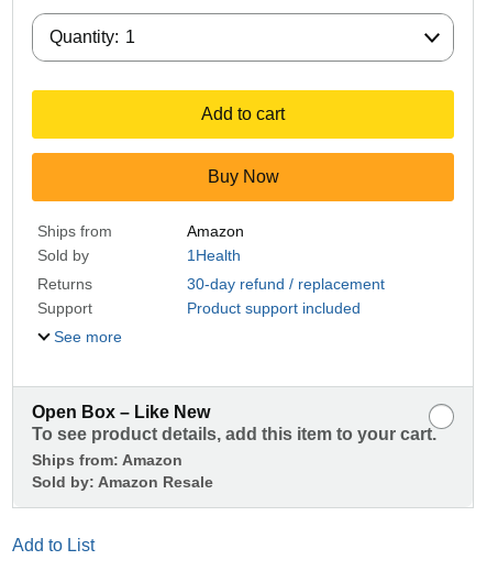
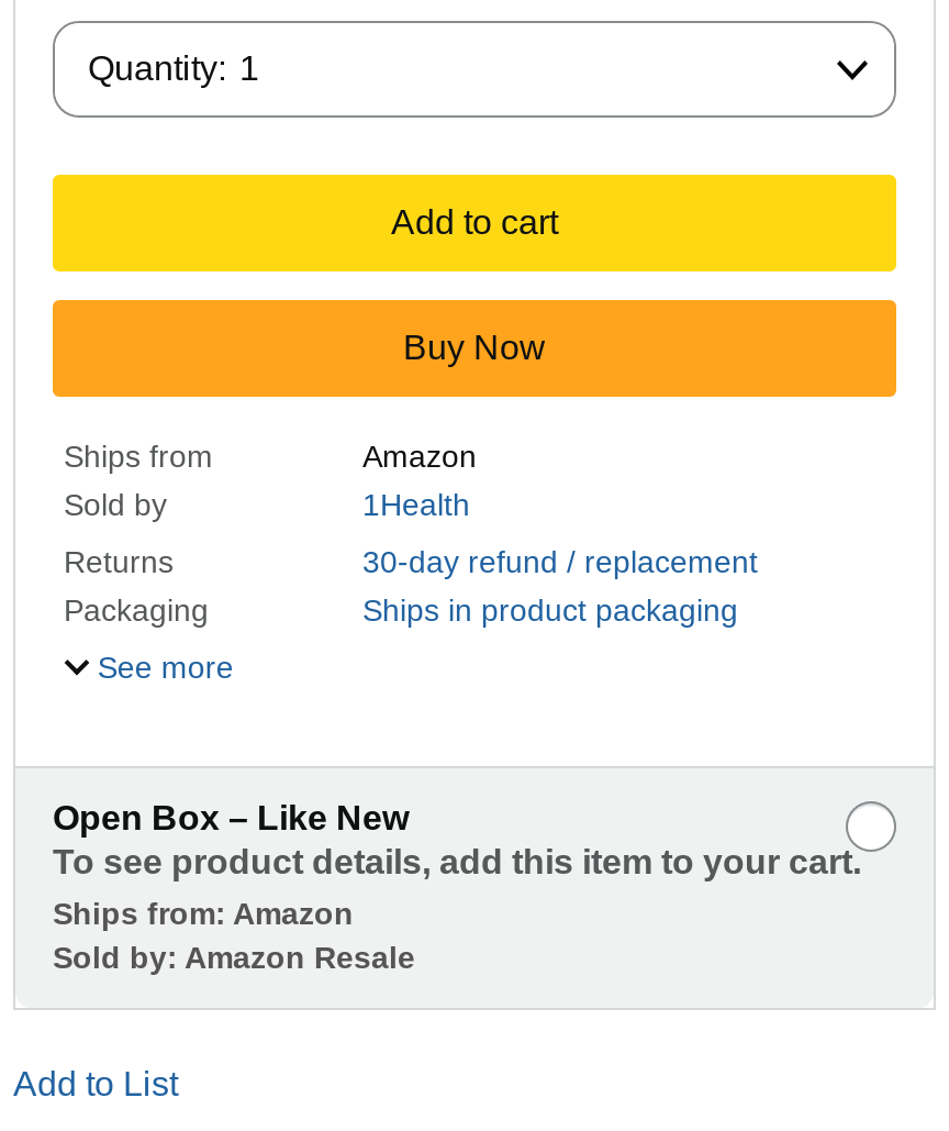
- Support
- Product support included
+ Packaging
+ Ships in product packaging
